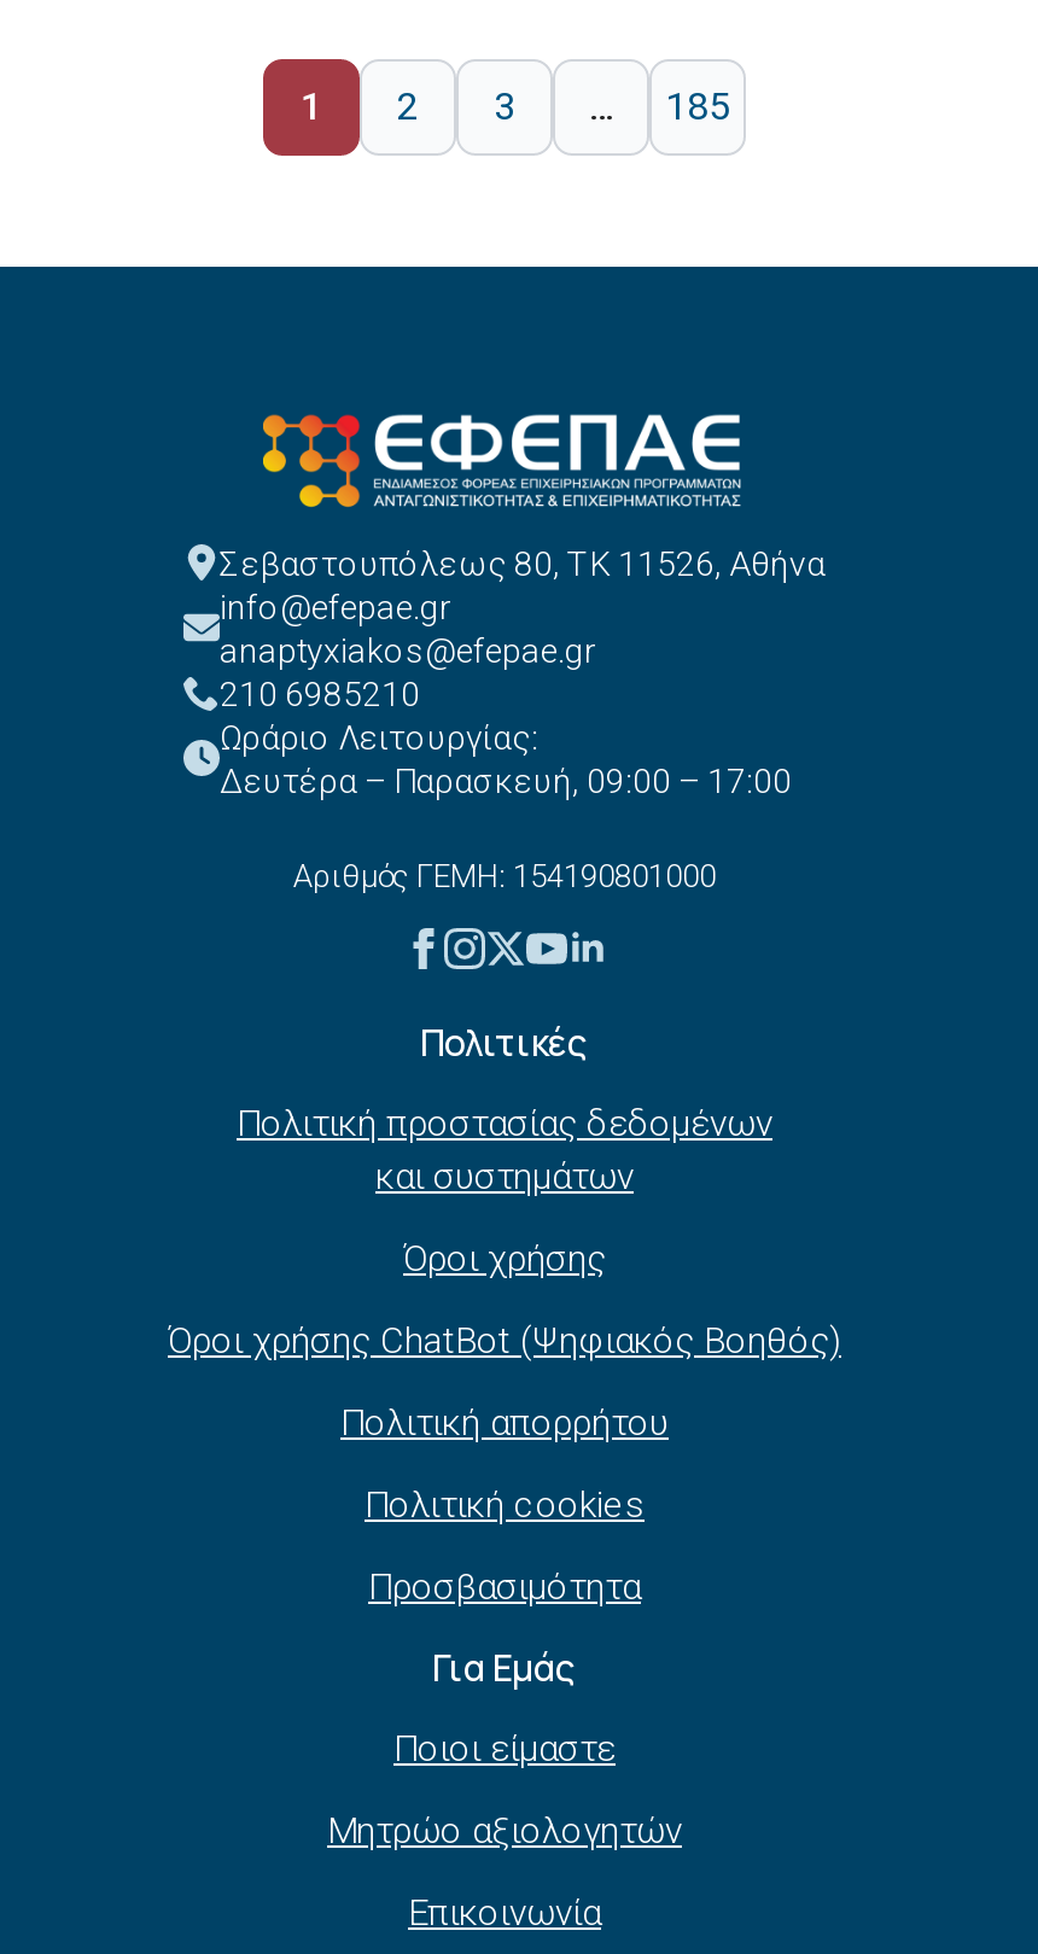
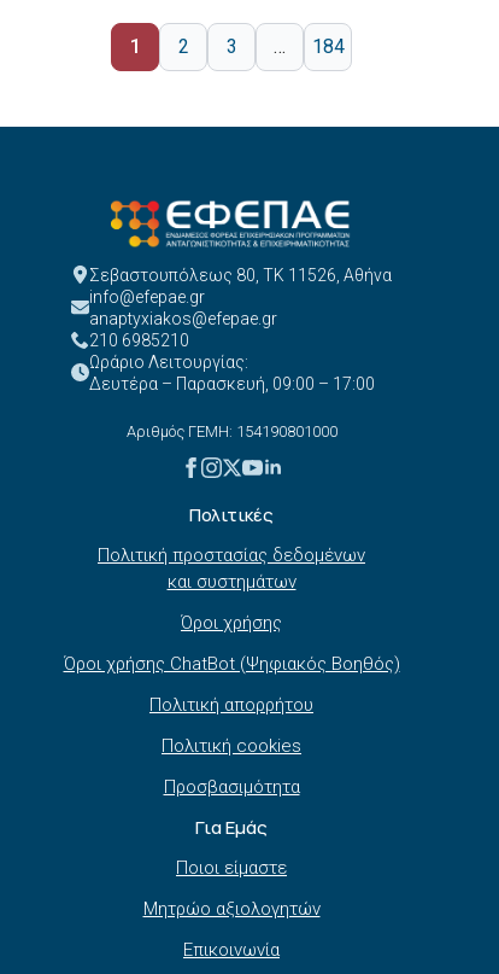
- 185
+ 184
